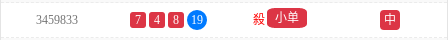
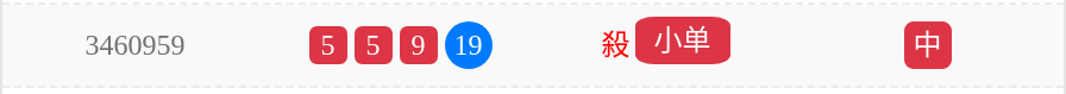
- 3459833
+ 3460959

- 7
+ 5

- 4
+ 5

- 8
+ 9
